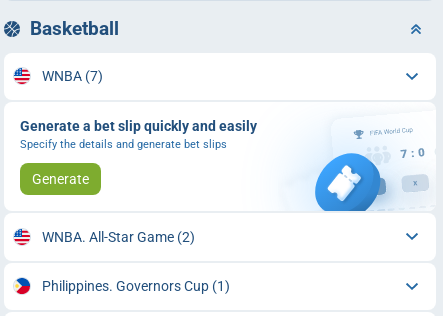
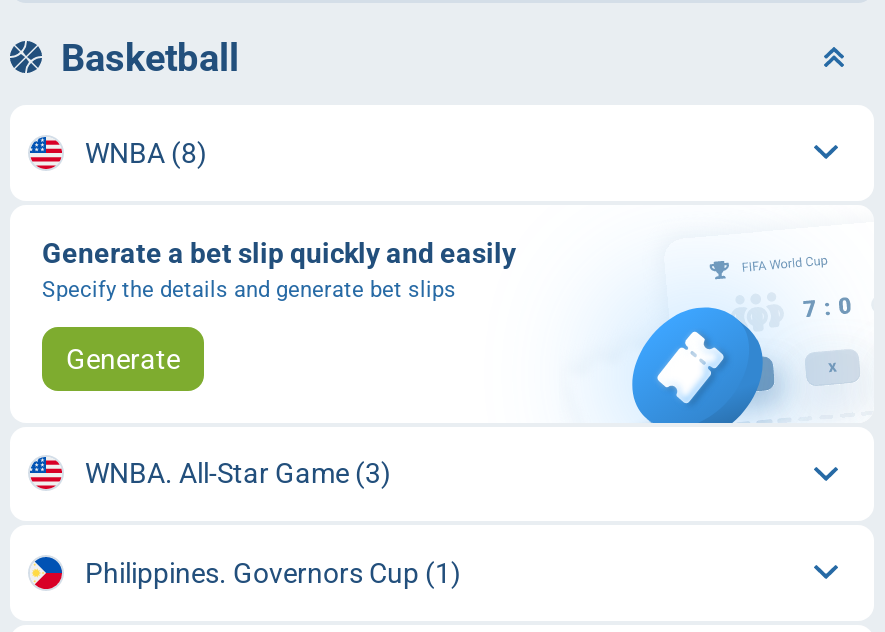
- WNBA (7)
+ WNBA (8)

- WNBA. All-Star Game (2)
+ WNBA. All-Star Game (3)
